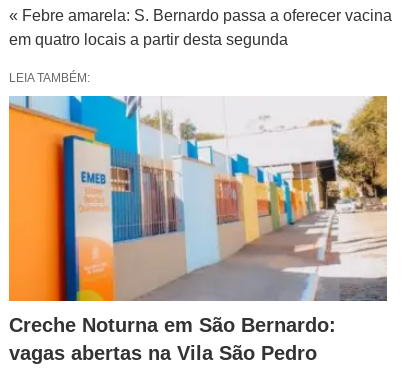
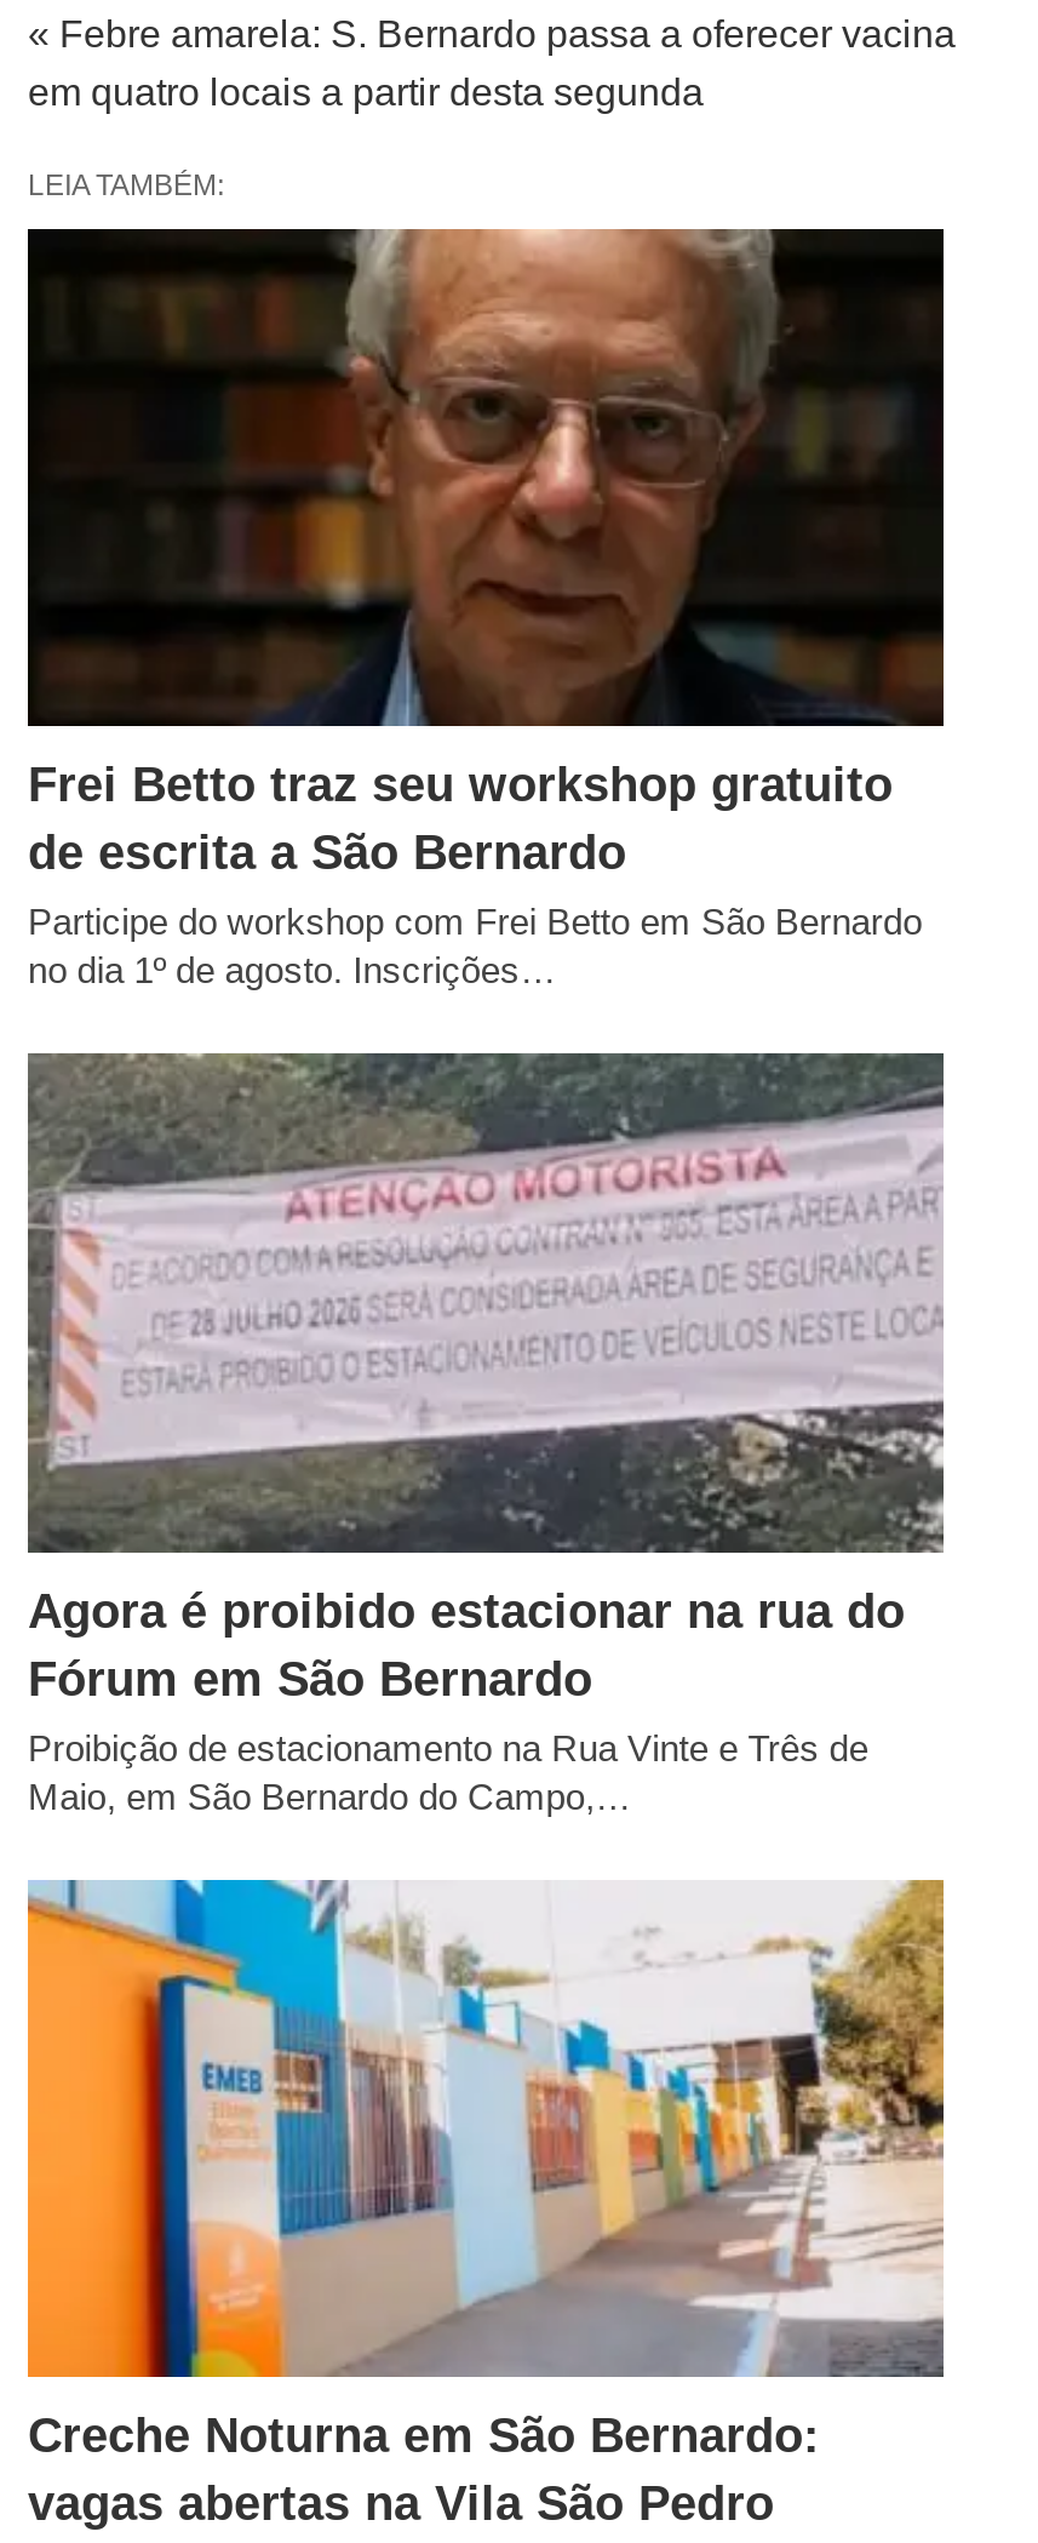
+ [image]
+ Frei Betto traz seu workshop gratuito
+ de escrita a São Bernardo
+ Participe do workshop com Frei Betto em São Bernardo
+ no dia 1º de agosto. Inscrições…

+ [image]
+ Agora é proibido estacionar na rua do
+ Fórum em São Bernardo
+ Proibição de estacionamento na Rua Vinte e Três de
+ Maio, em São Bernardo do Campo,…
